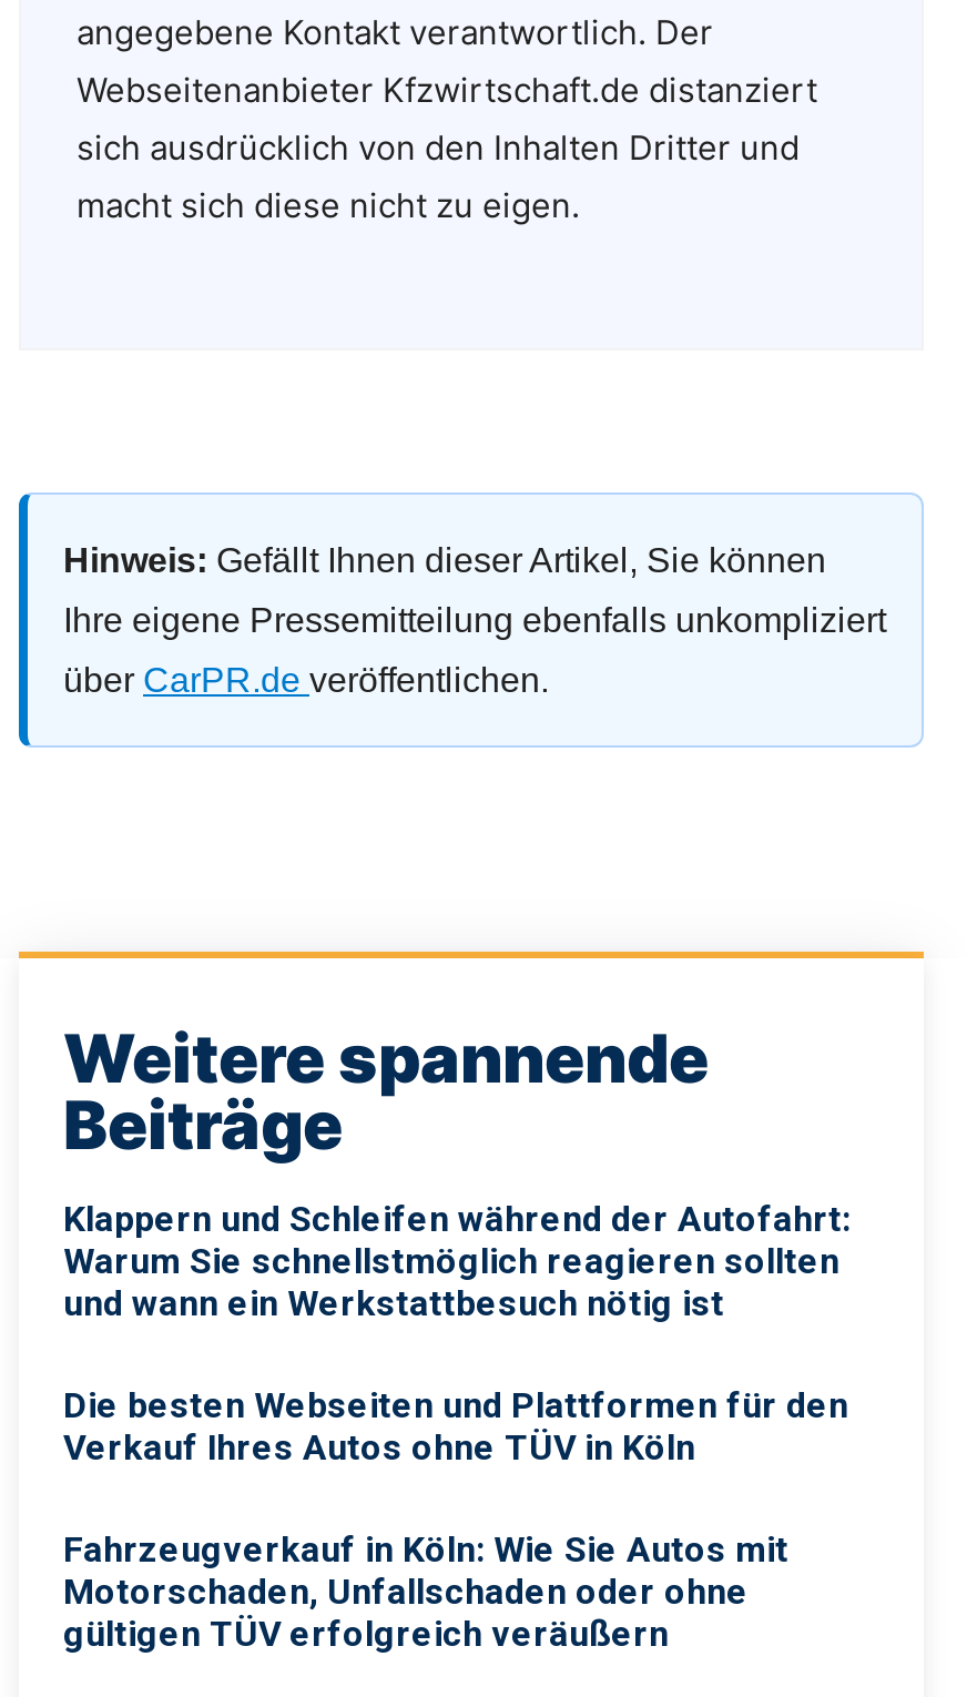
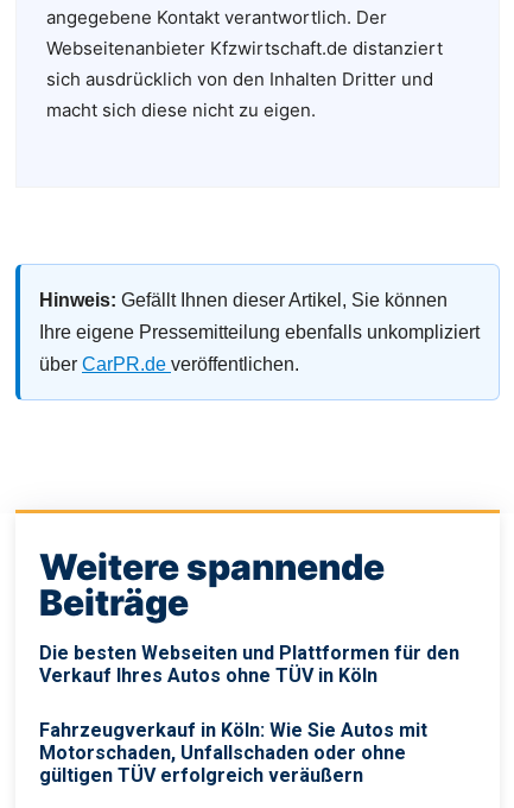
- Klappern und Schleifen während der Autofahrt:
- Warum Sie schnellstmöglich reagieren sollten
- und wann ein Werkstattbesuch nötig ist
